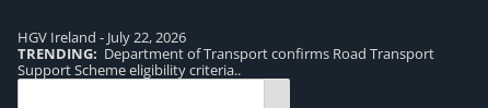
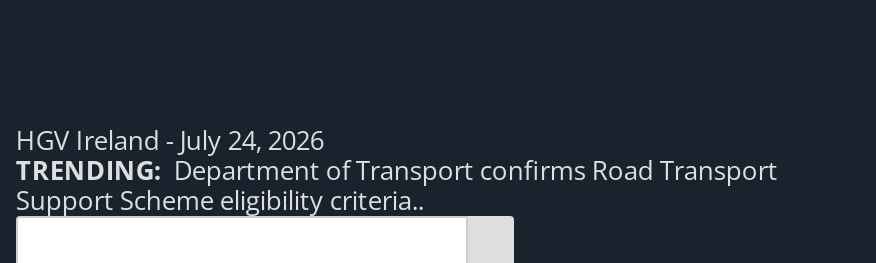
- HGV Ireland - July 22, 2026
+ HGV Ireland - July 24, 2026
